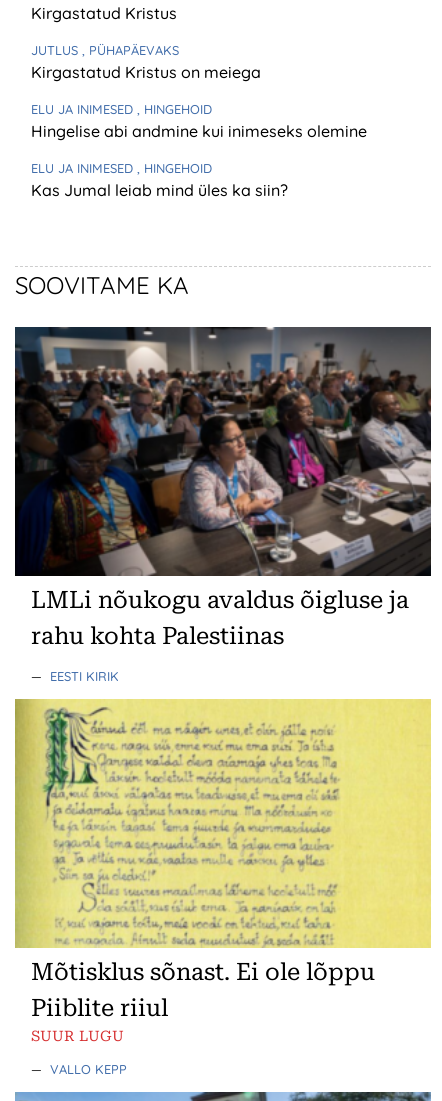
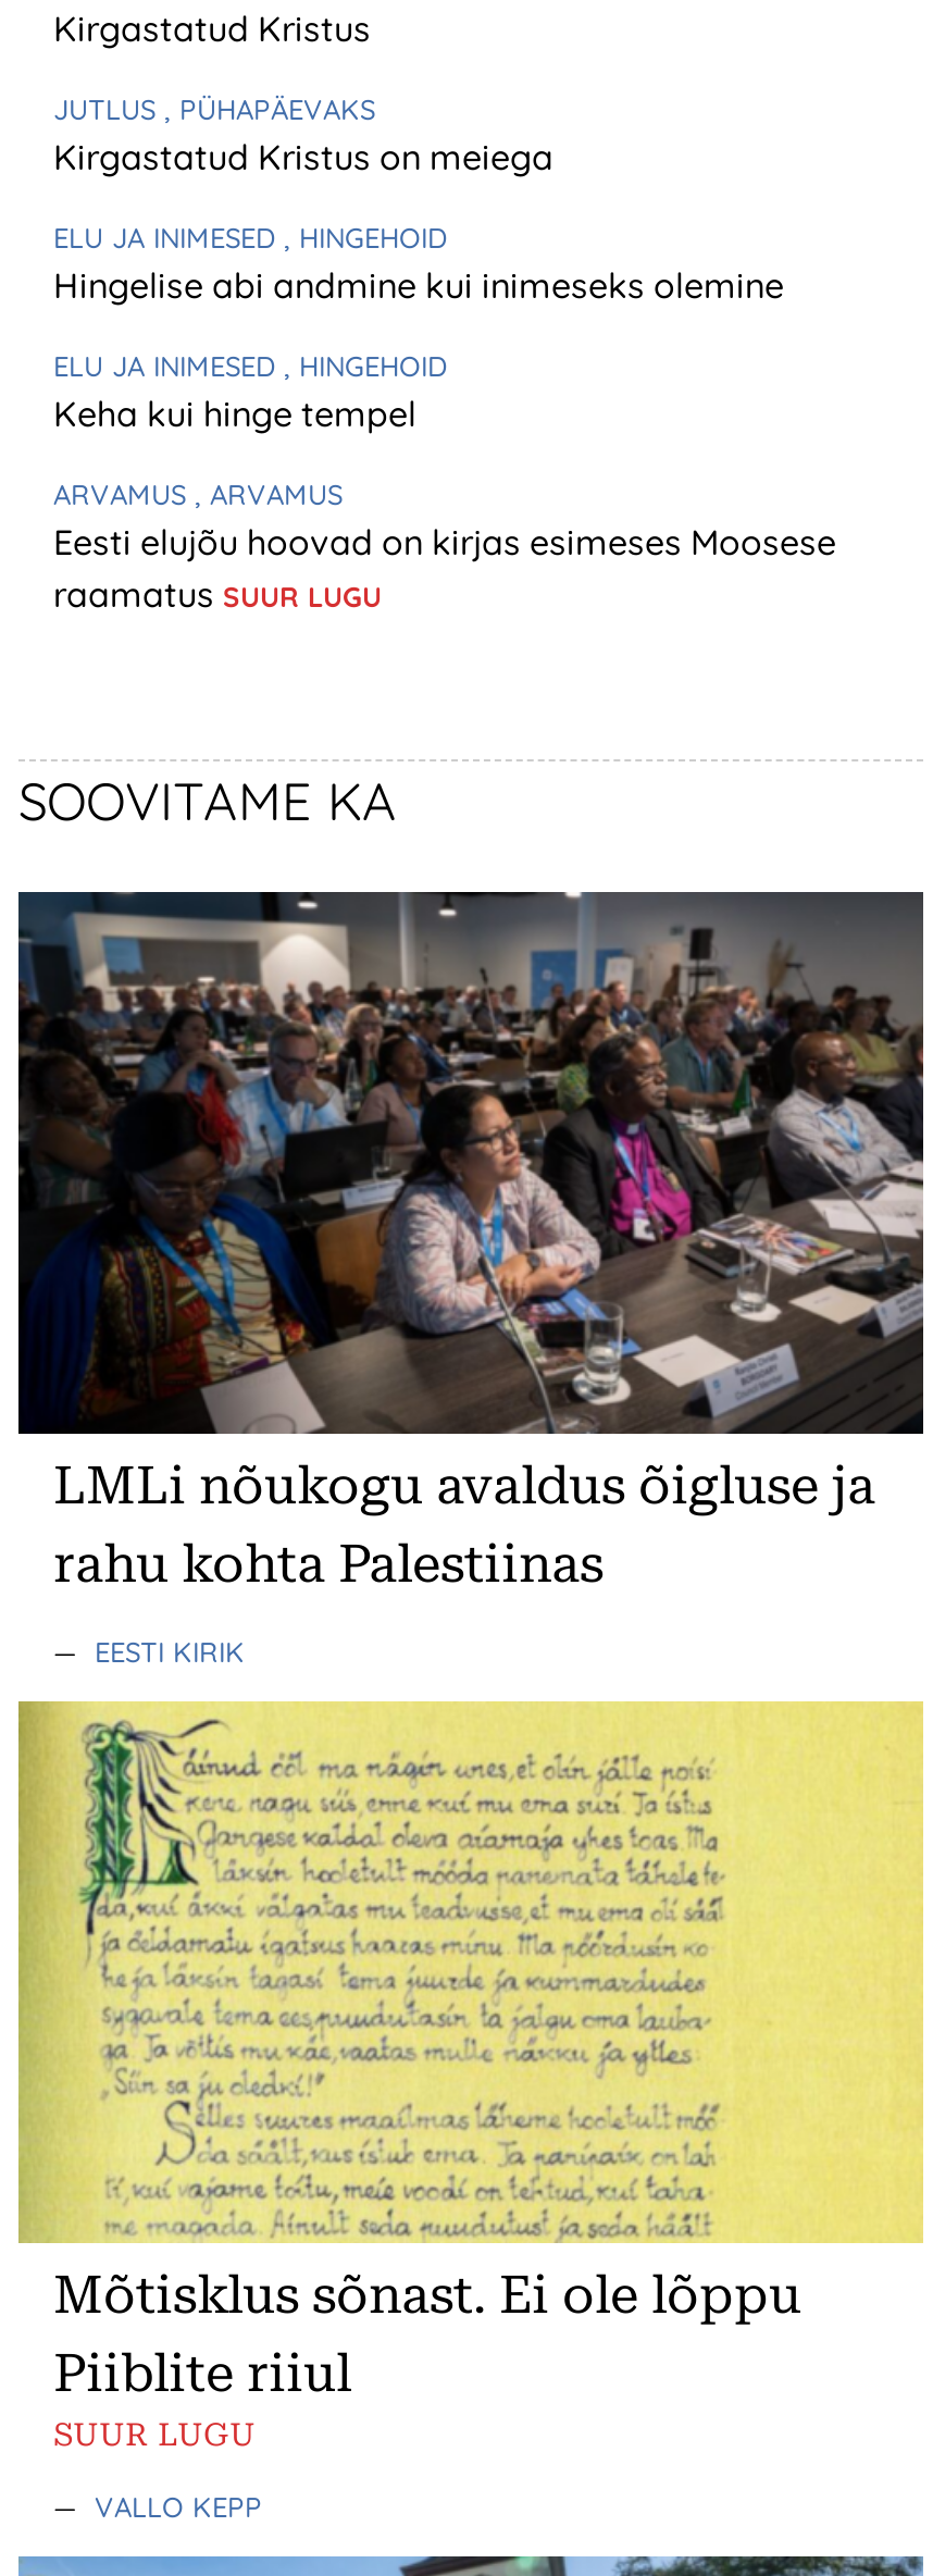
- Kas Jumal leiab mind üles ka siin?
+ Keha kui hinge tempel
+ ARVAMUS, ARVAMUS
+ Eesti elujõu hoovad on kirjas esimeses Moosese
+ raamatus SUUR LUGU
